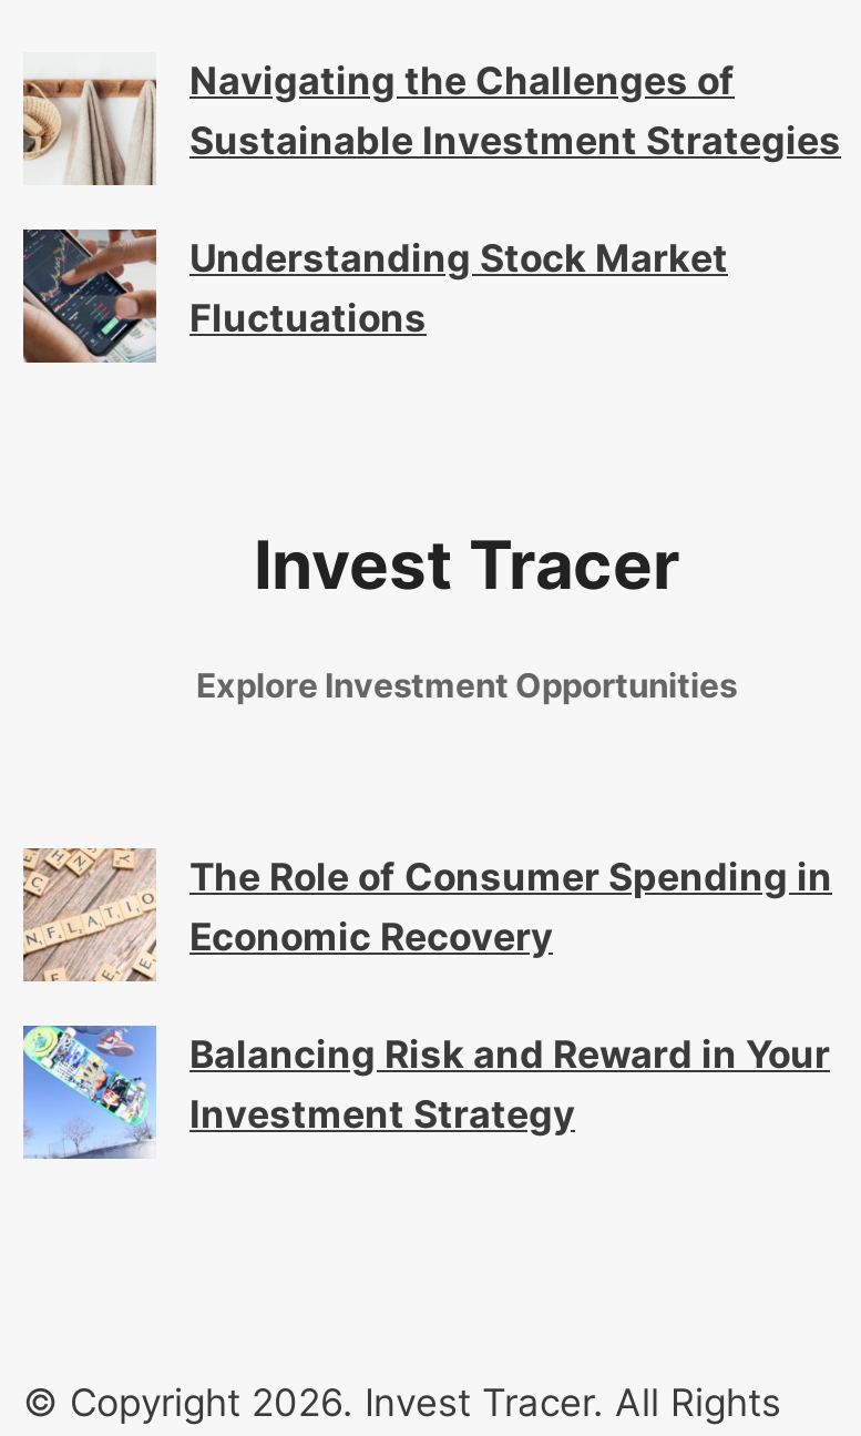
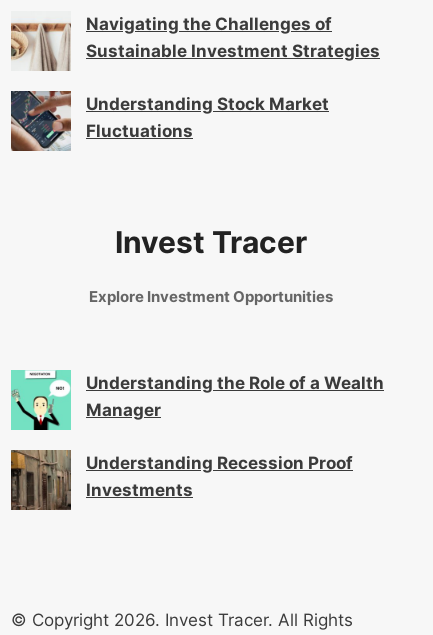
- [image]
- The Role of Consumer Spending in
- Economic Recovery
+ [image]
+ Understanding the Role of a Wealth
+ Manager

- [image]
- Balancing Risk and Reward in Your
- Investment Strategy
+ [image]
+ Understanding Recession Proof
+ Investments
